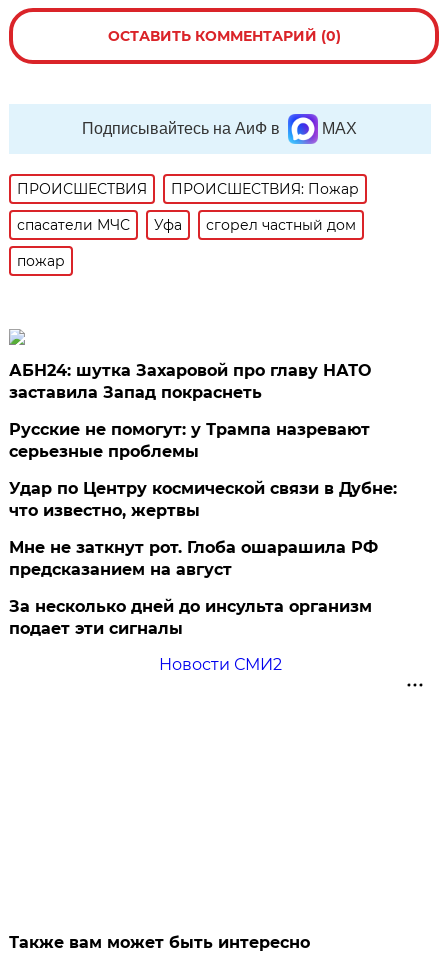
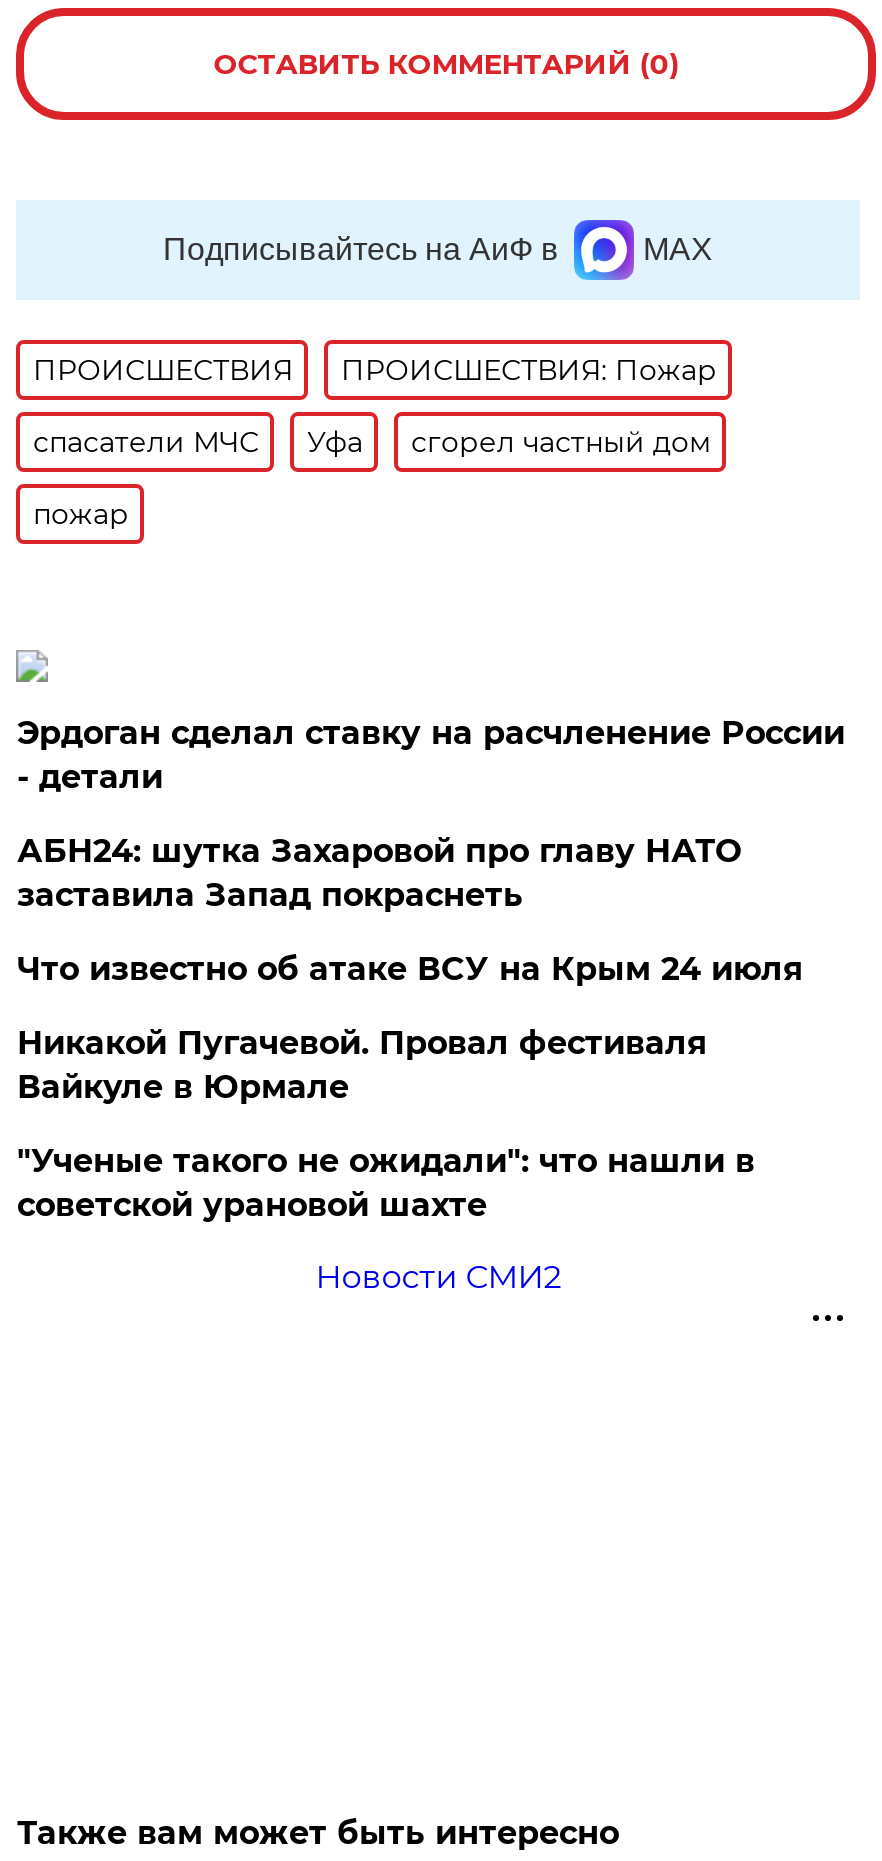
+ Эрдоган сделал ставку на расчленение России
+ - детали

moved down: АБН24: шутка Захаровой про главу НАТО | заставила Запад покраснеть

- Русские не помогут: у Трампа назревают
- серьезные проблемы
- Удар по Центру космической связи в Дубне:
- что известно, жертвы
- Мне не заткнут рот. Глоба ошарашила РФ
- предсказанием на август
- За несколько дней до инсульта организм
- подает эти сигналы
+ Что известно об атаке ВСУ на Крым 24 июля
+ Никакой Пугачевой. Провал фестиваля
+ Вайкуле в Юрмале
+ "Ученые такого не ожидали": что нашли в
+ советской урановой шахте
